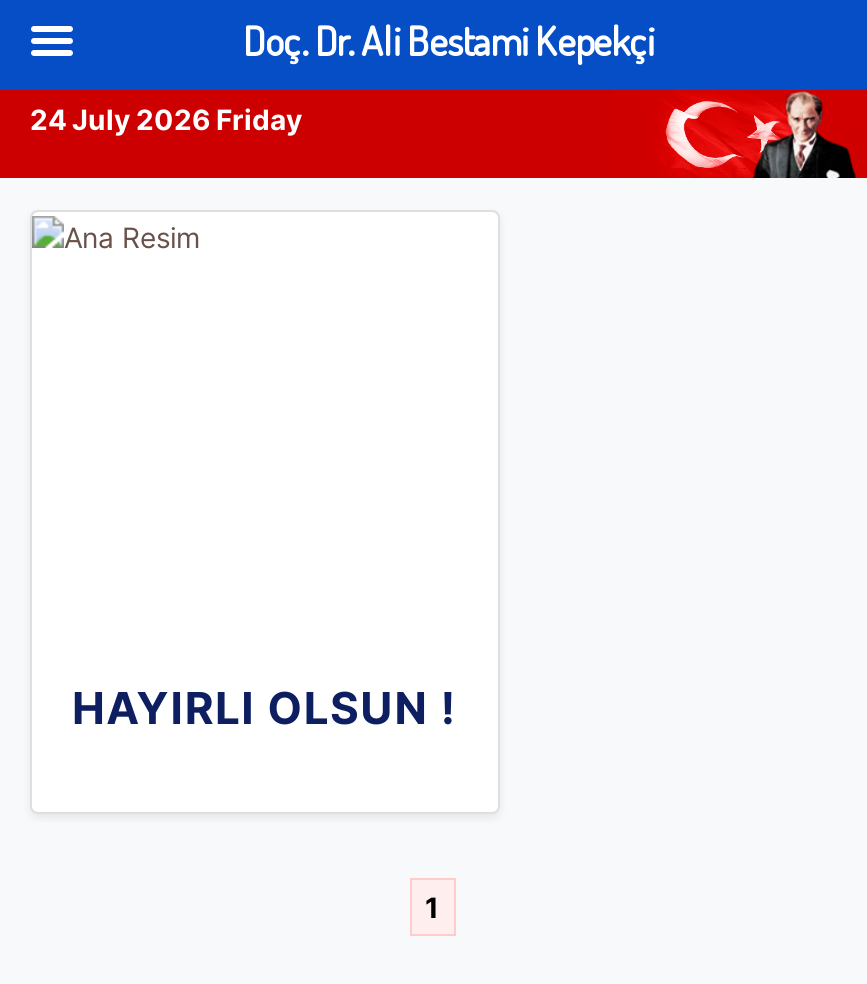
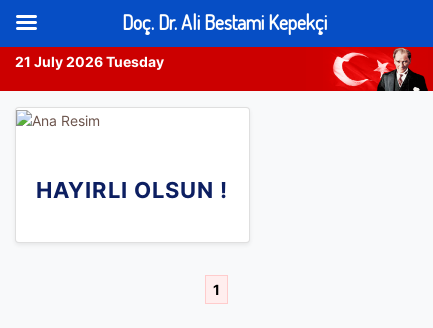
- 24 July 2026 Friday
+ 21 July 2026 Tuesday
